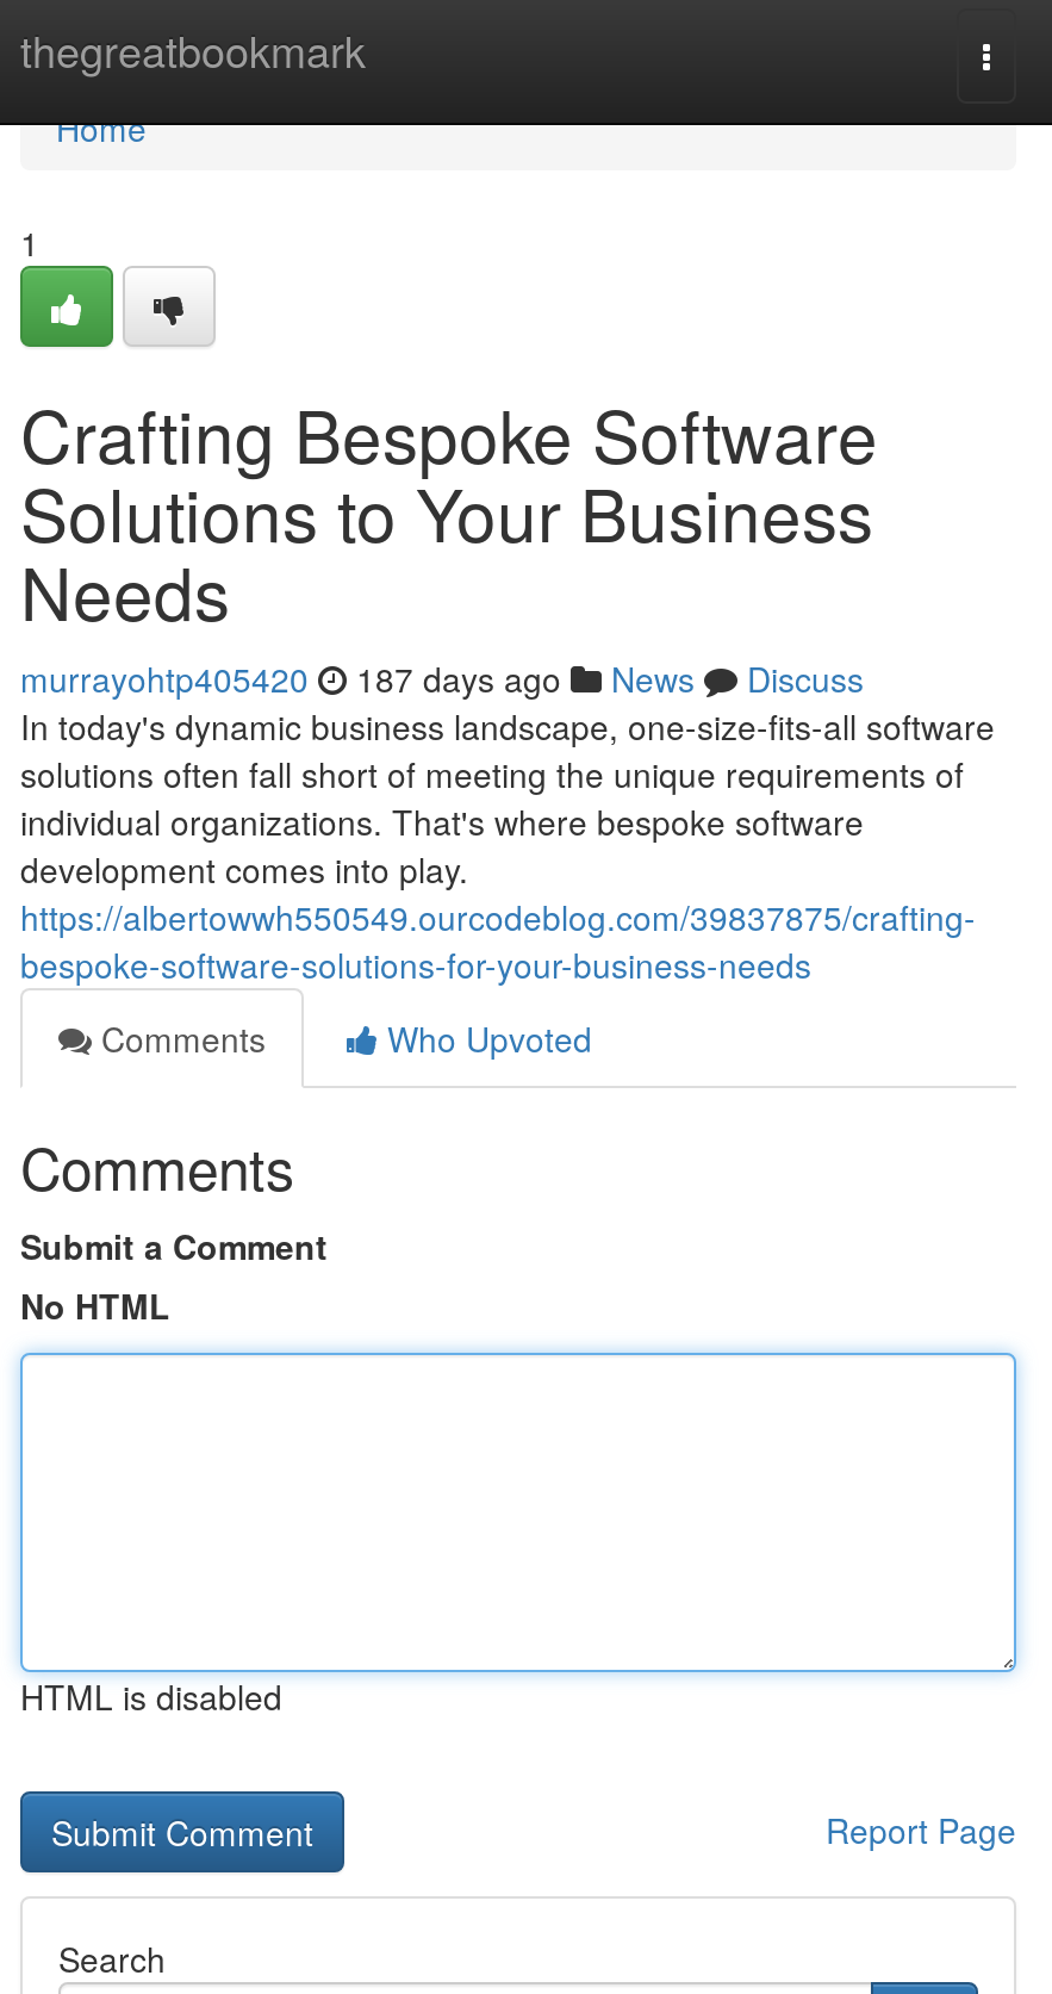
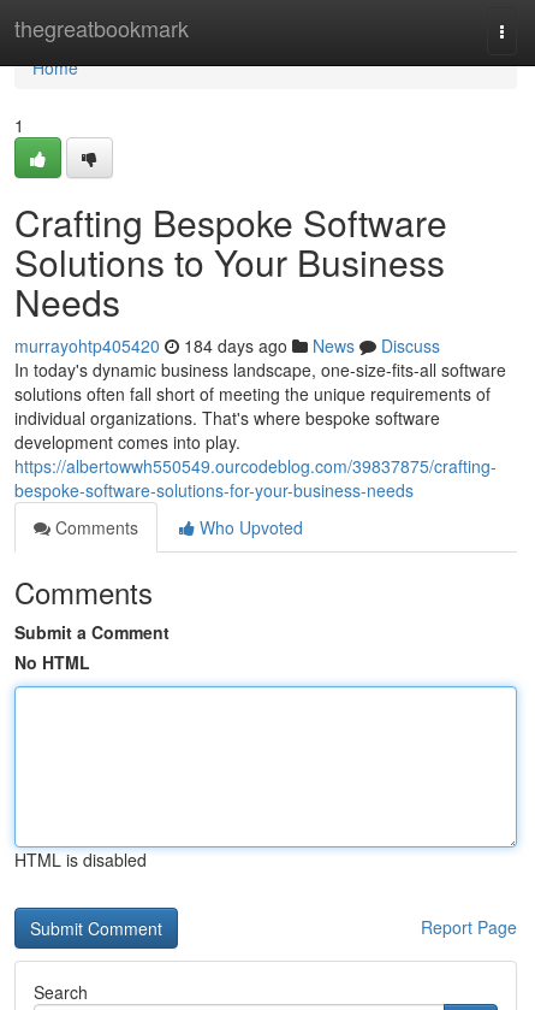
- murrayohtp405420 187 days ago News Discuss
+ murrayohtp405420 184 days ago News Discuss
